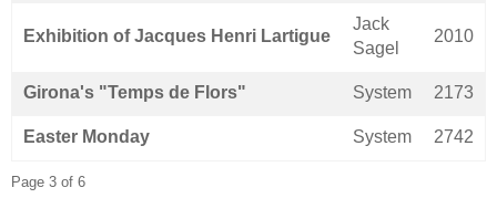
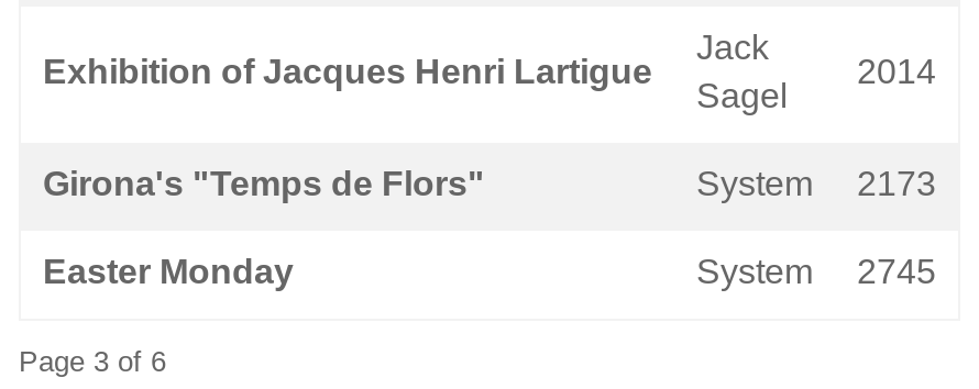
- 2010
+ 2014

- System 2742
+ System 2745
